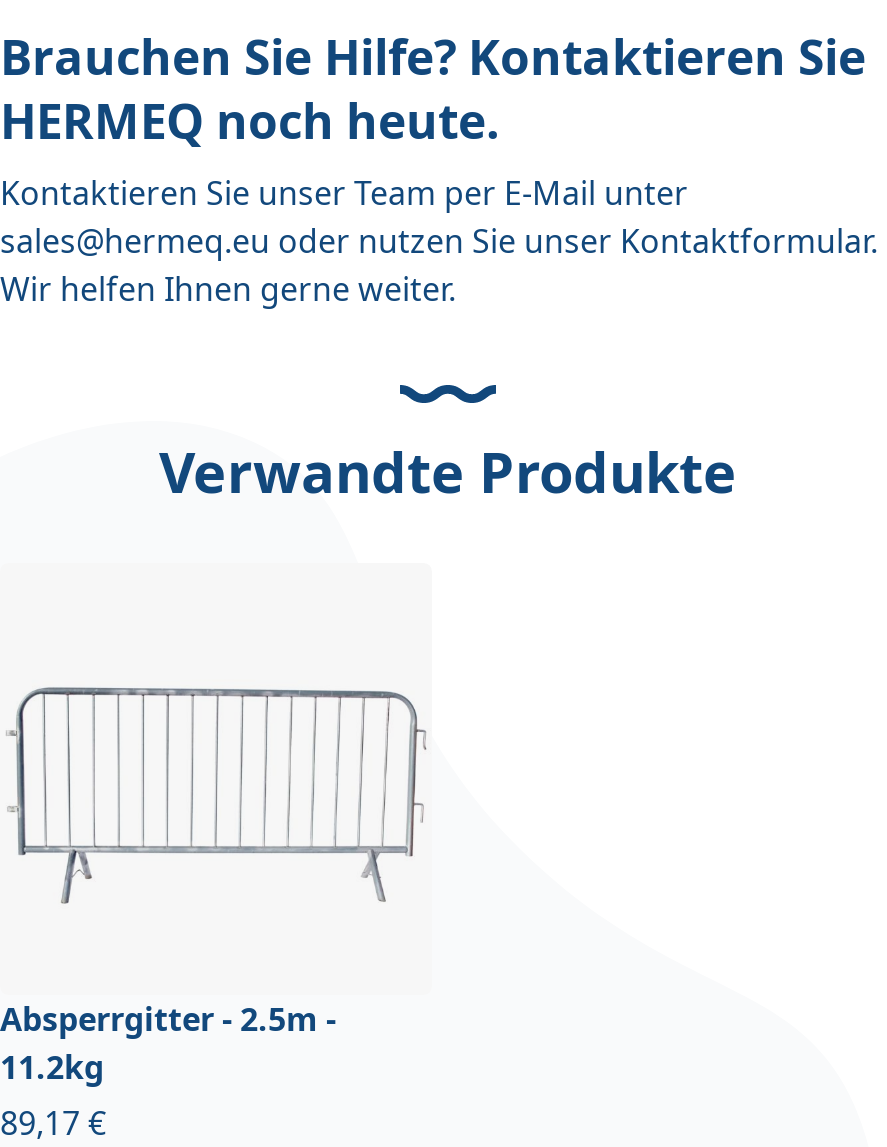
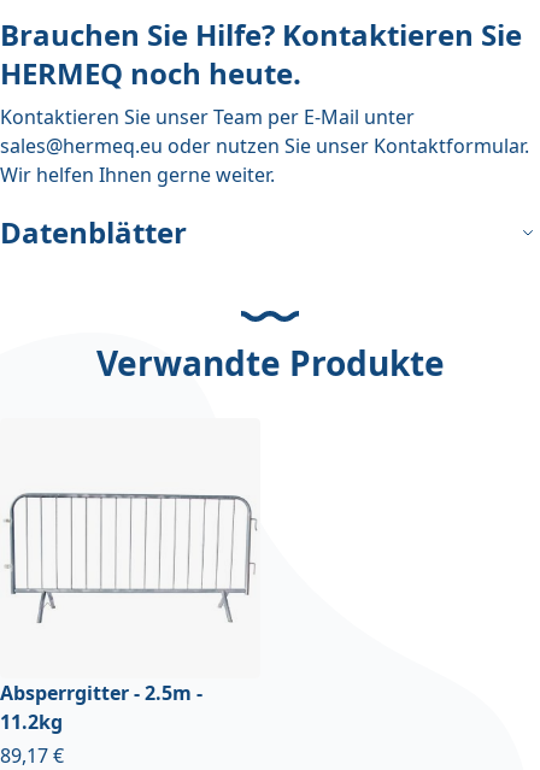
+ Datenblätter
